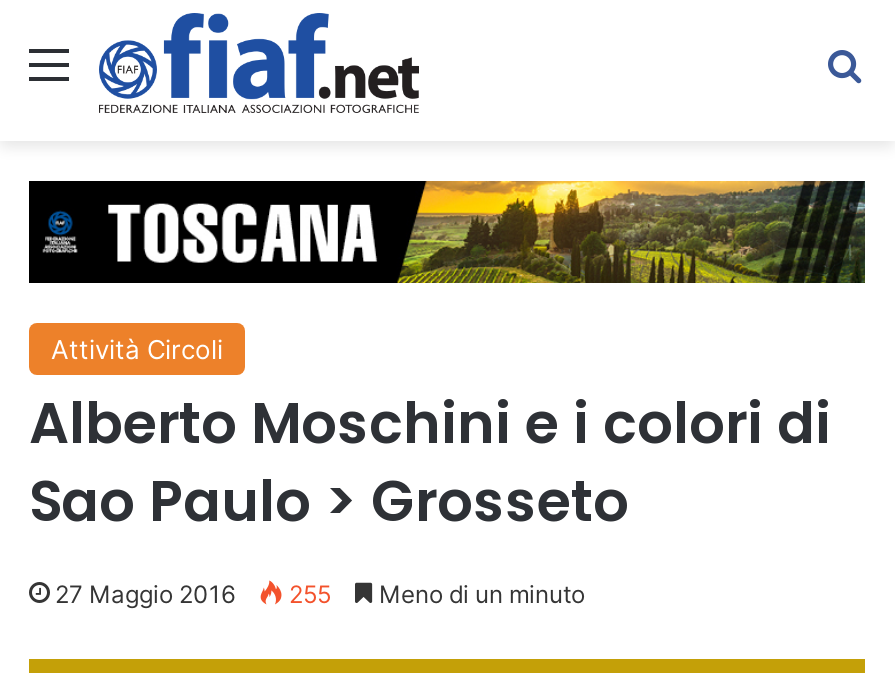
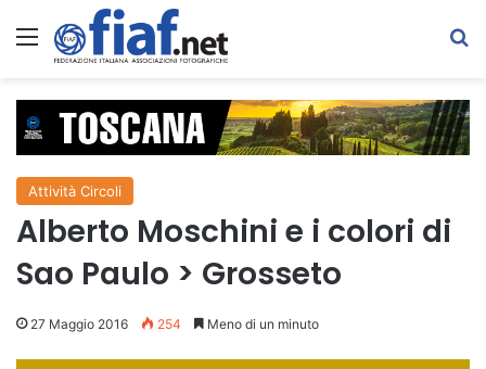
- 27 Maggio 2016 255 Meno di un minuto
+ 27 Maggio 2016 254 Meno di un minuto
